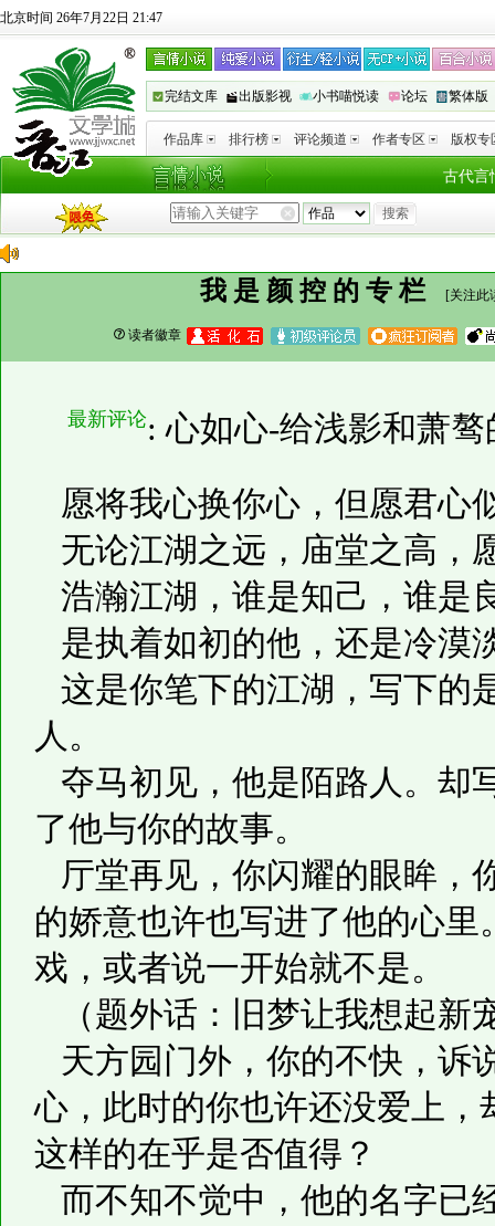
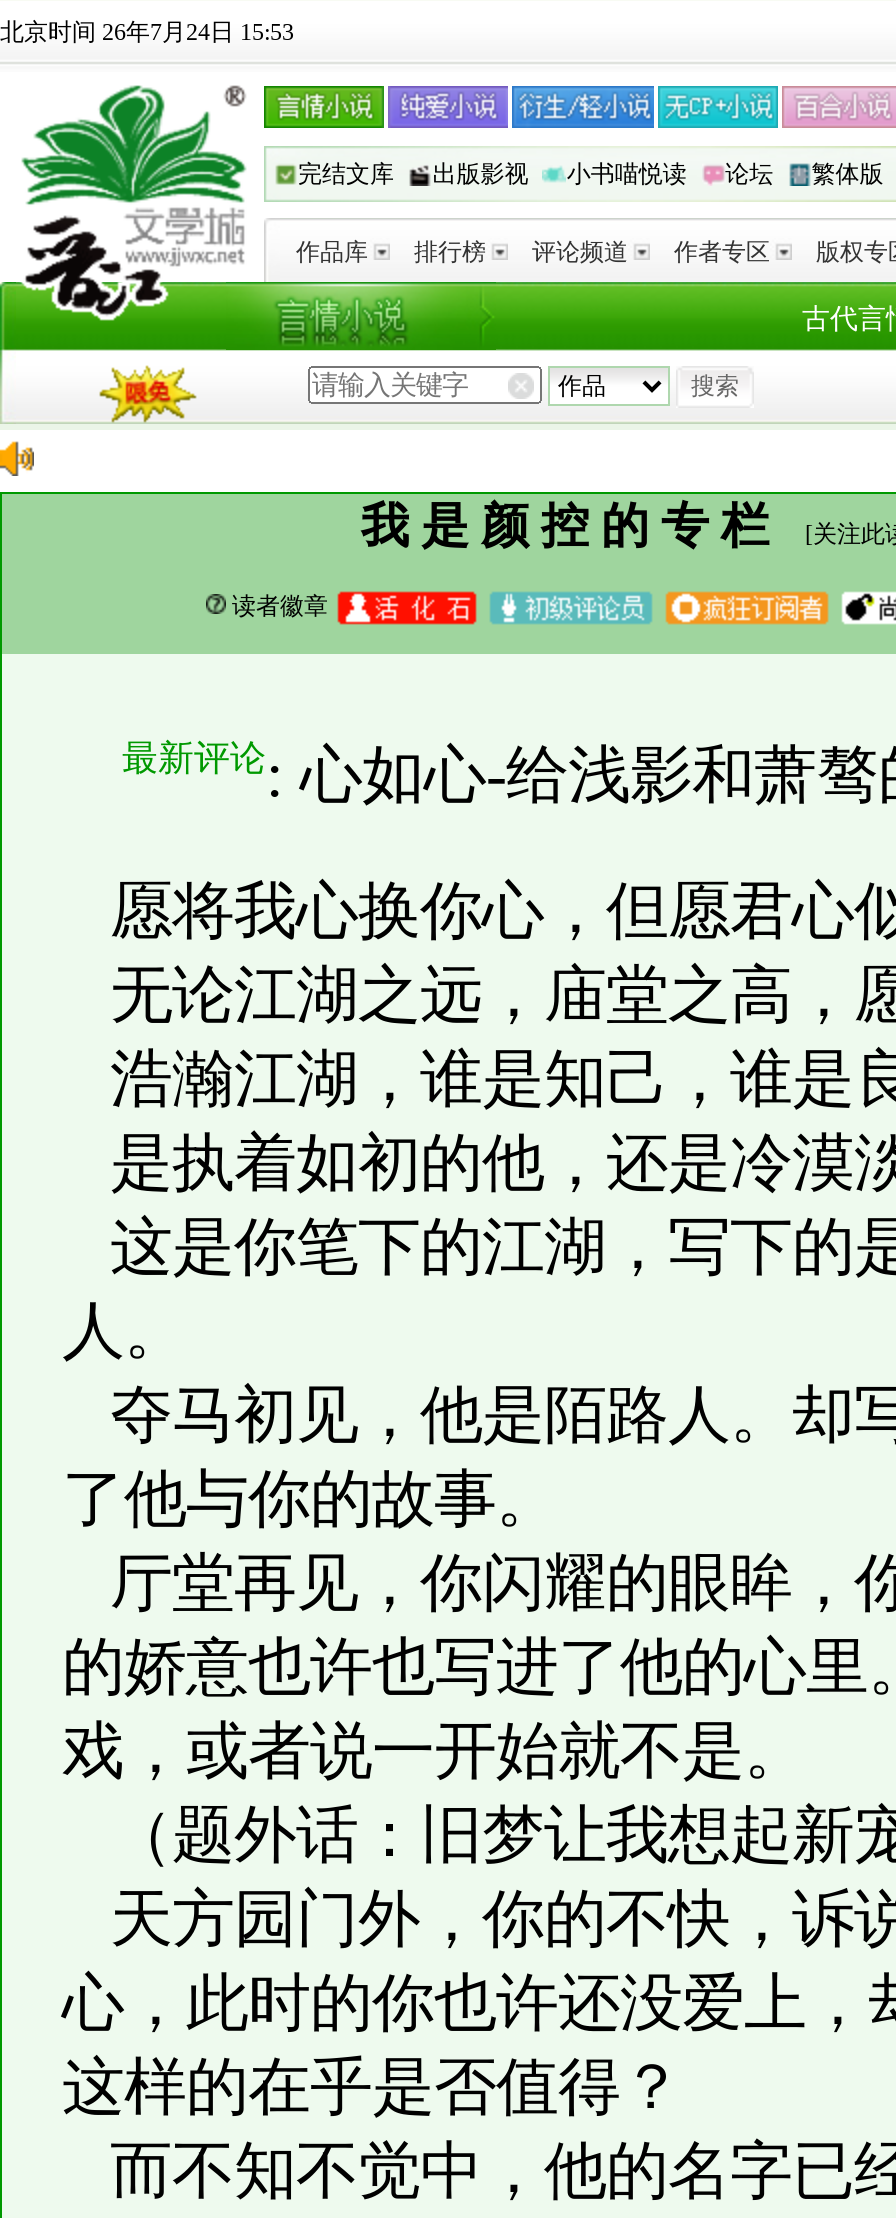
- 北京时间 26年7月22日 21:47
+ 北京时间 26年7月24日 15:53
